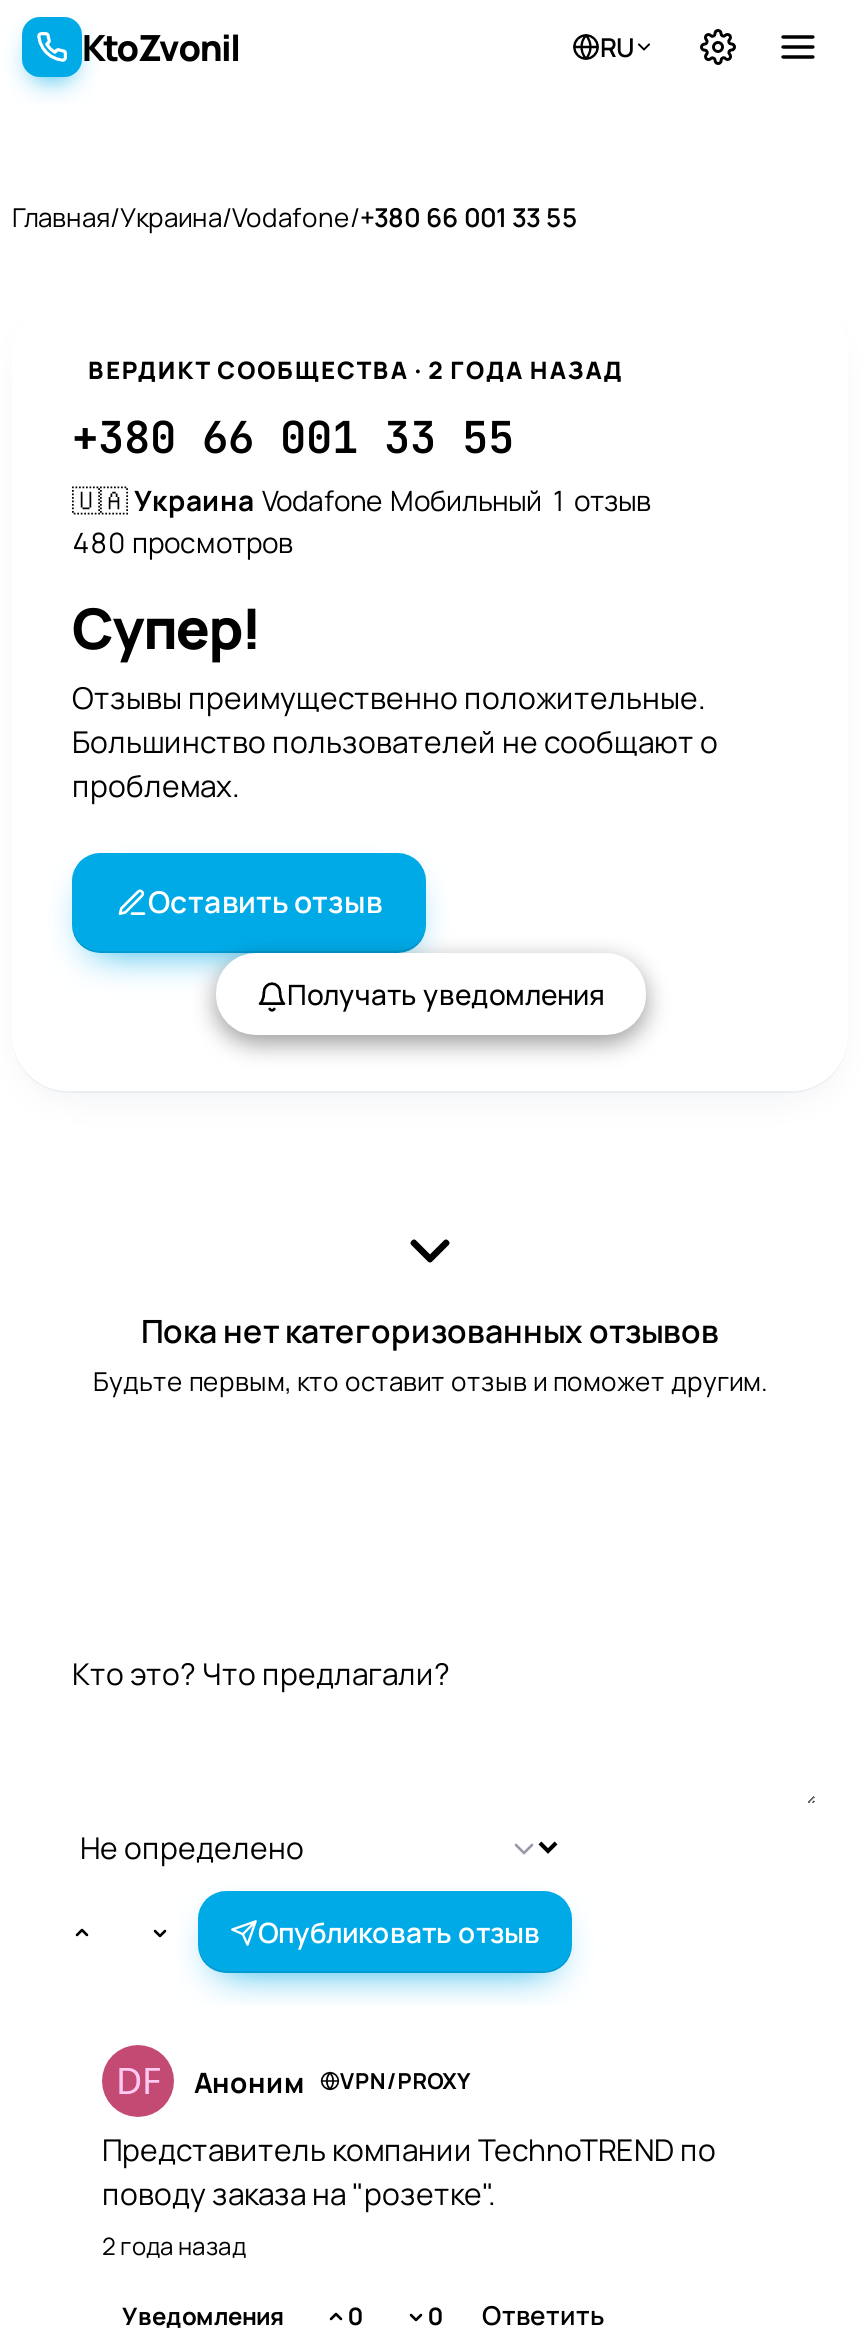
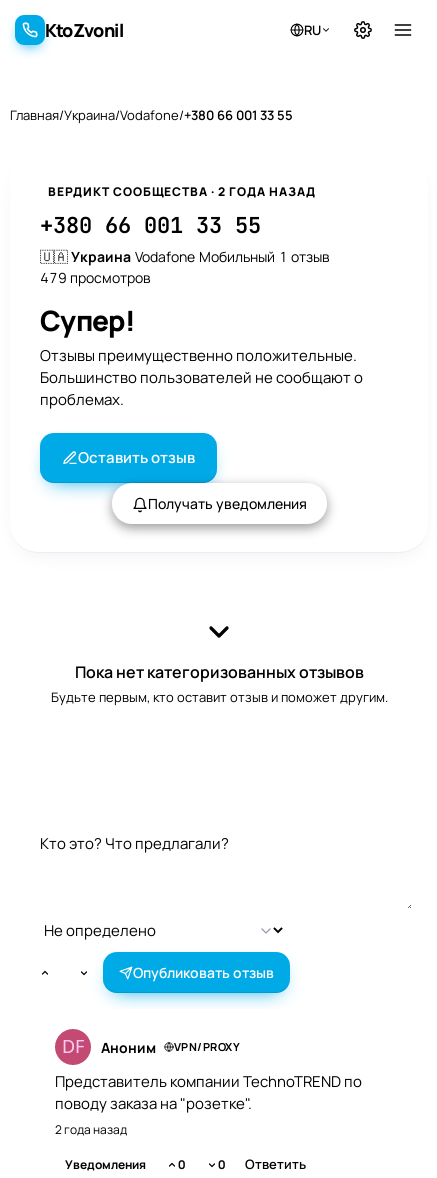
- 480 просмотров
+ 479 просмотров
